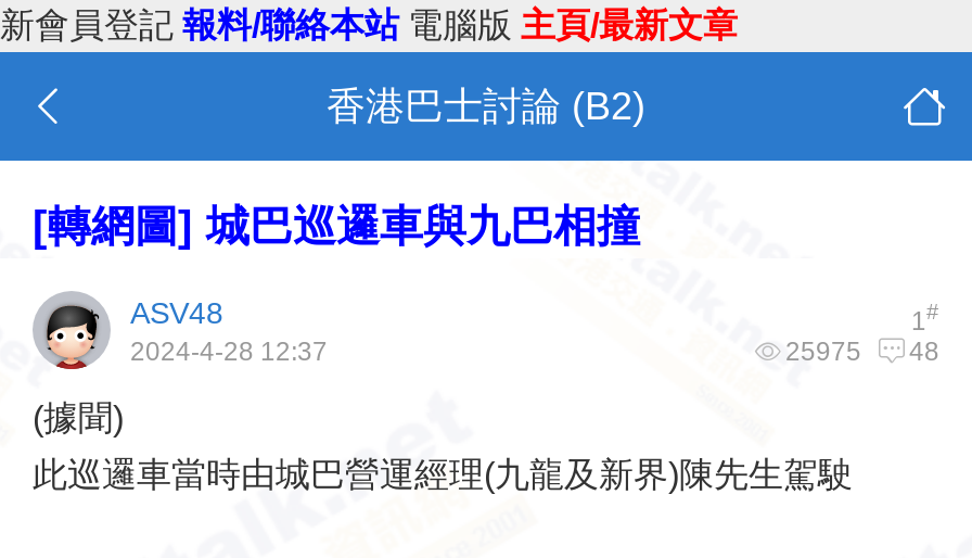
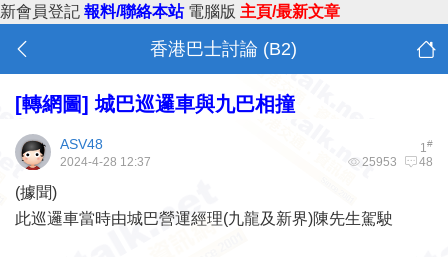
- 25975 48
+ 25953 48
